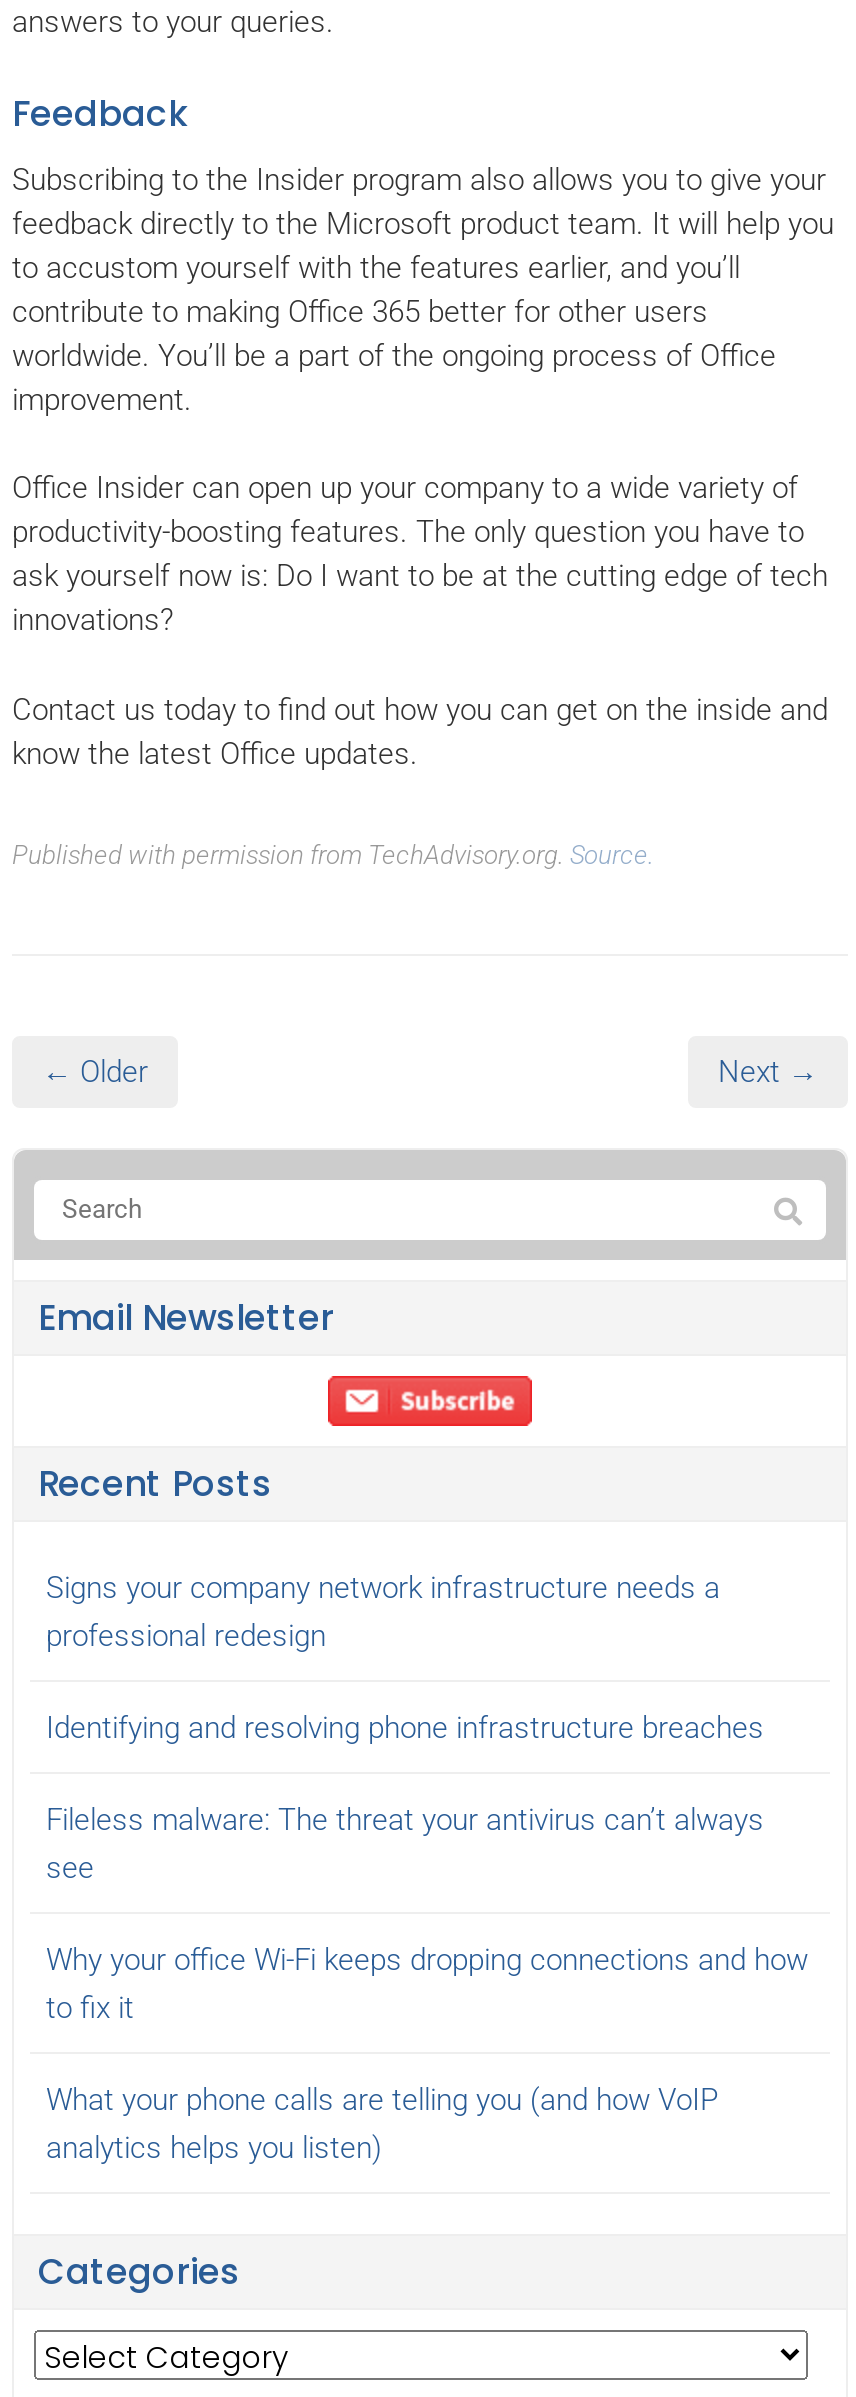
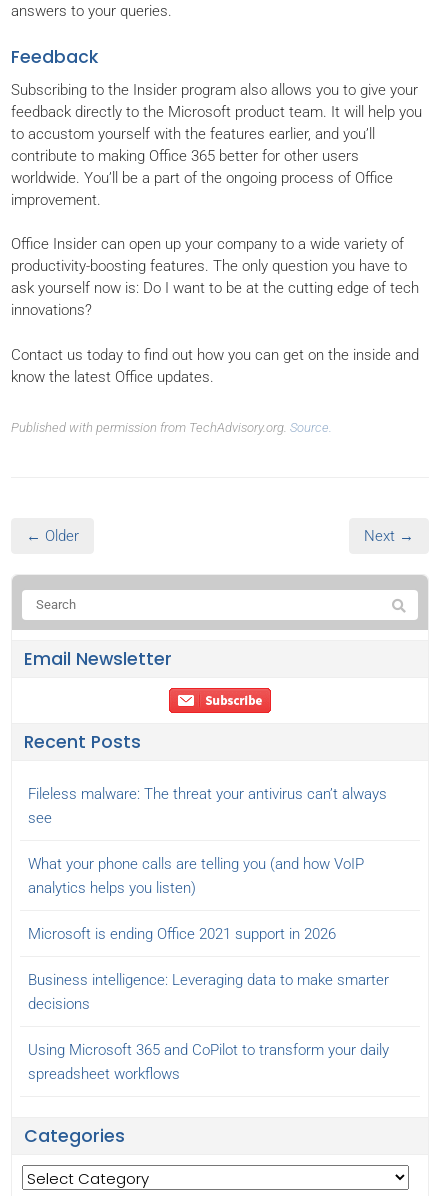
- Signs your company network infrastructure needs a
- professional redesign
- Identifying and resolving phone infrastructure breaches

moved up: Fileless malware: The threat your antivirus can’t always | see

- Why your office Wi-Fi keeps dropping connections and how
- to fix it

moved up: What your phone calls are telling you (and how VoIP | analytics helps you listen)

+ Microsoft is ending Office 2021 support in 2026
+ Business intelligence: Leveraging data to make smarter
+ decisions
+ Using Microsoft 365 and CoPilot to transform your daily
+ spreadsheet workflows
